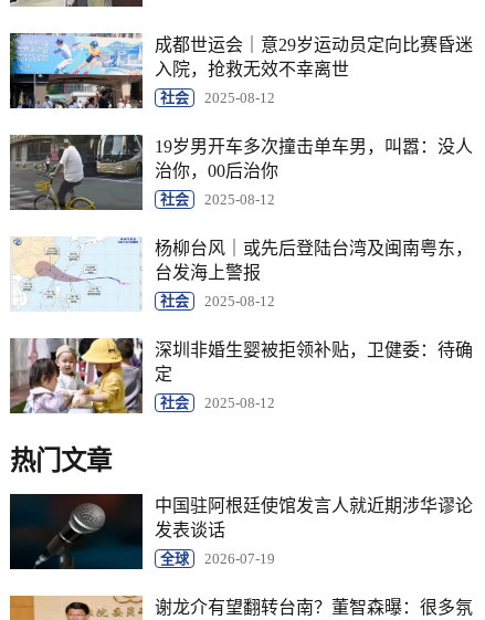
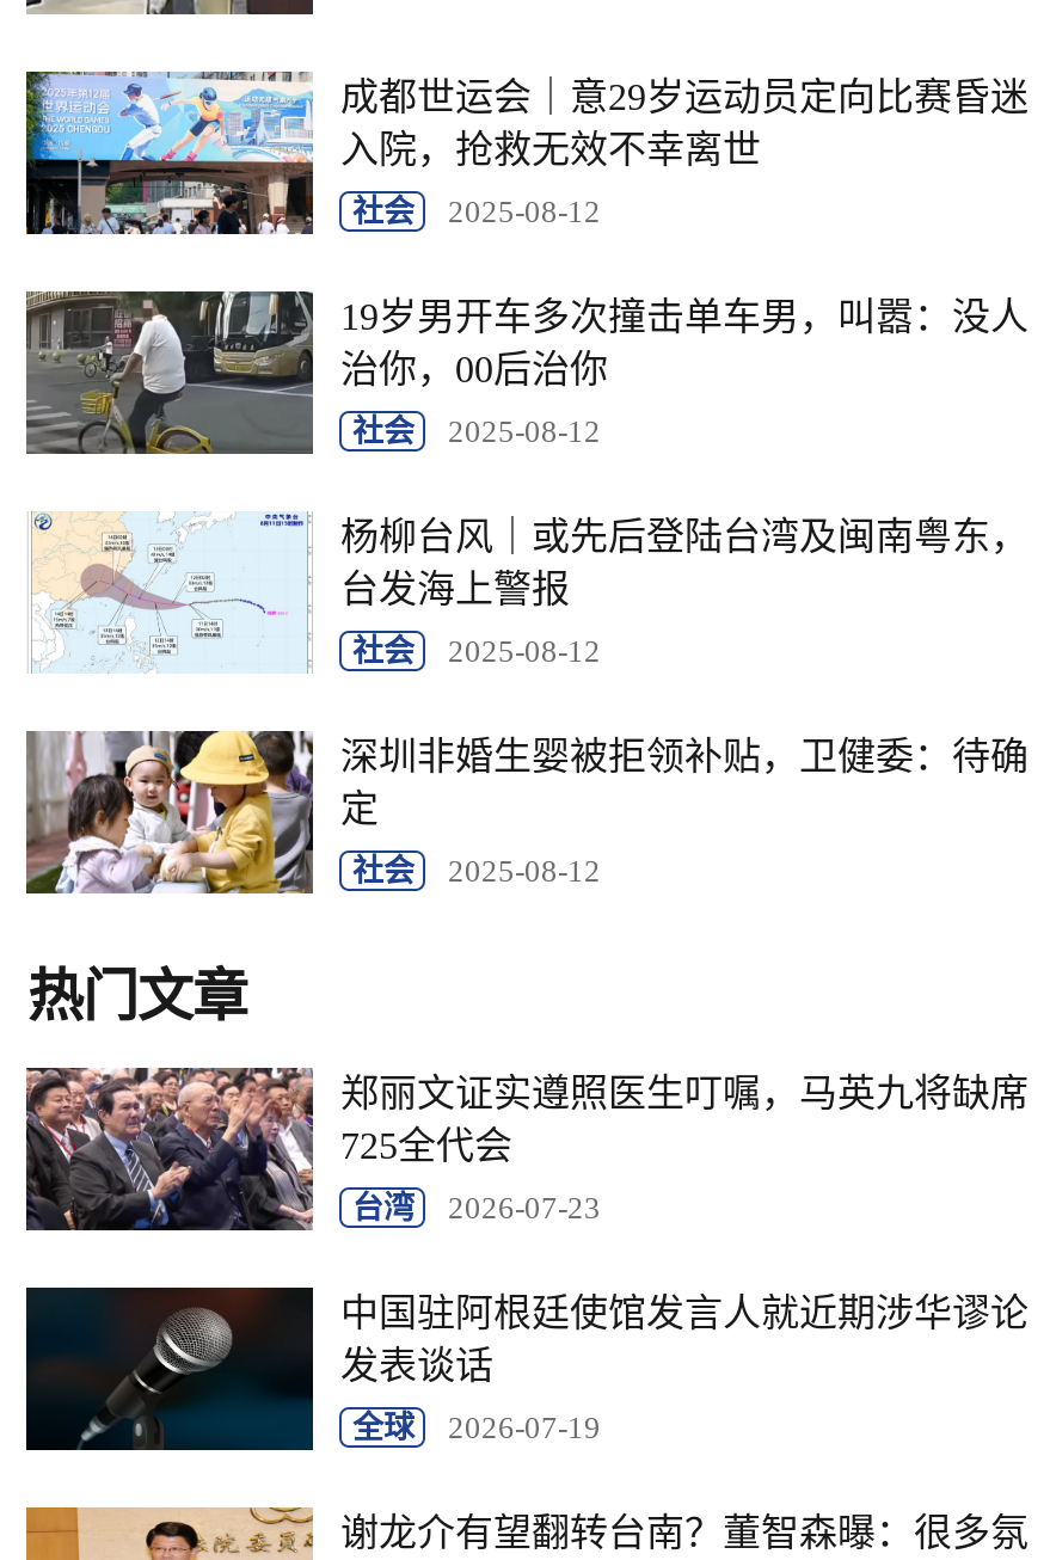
+ [image]
+ 郑丽文证实遵照医生叮嘱，马英九将缺席
+ 725全代会
+ 台湾
+ 2026-07-23
